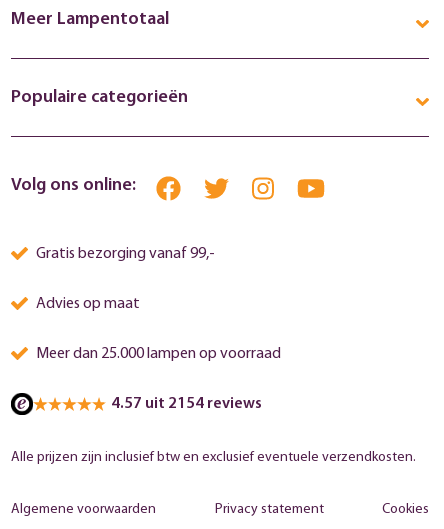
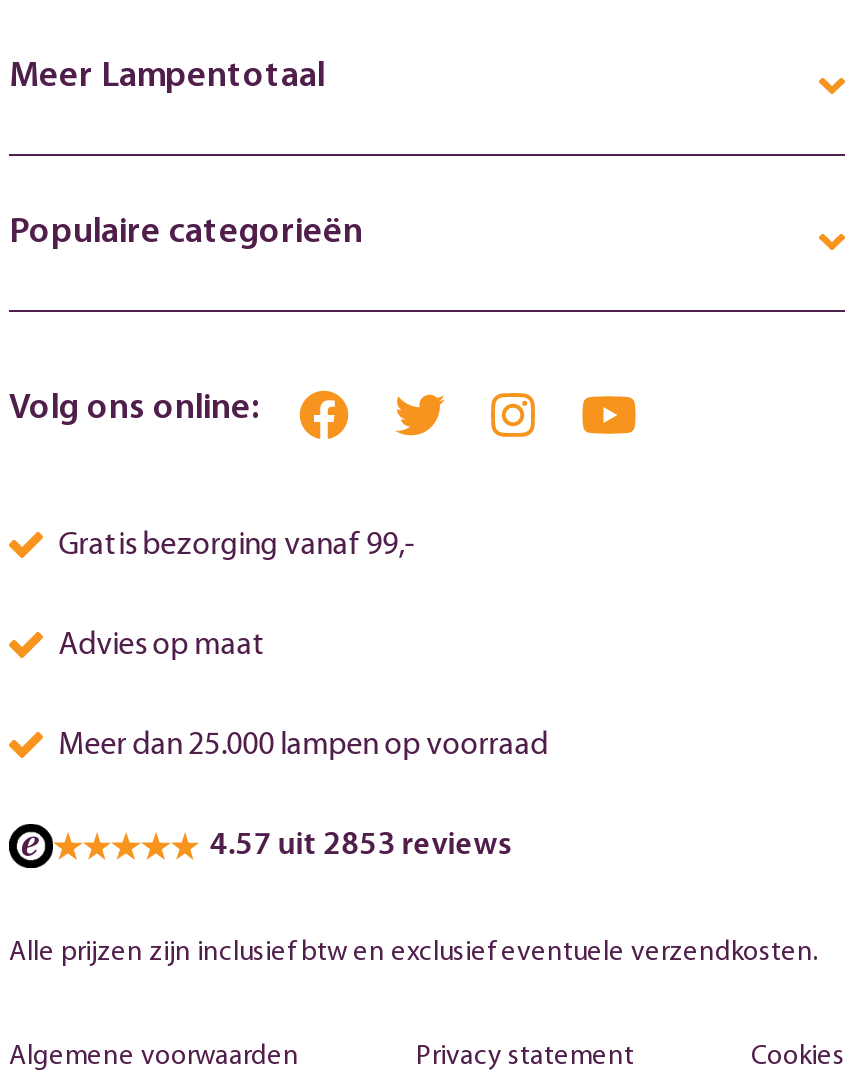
- 4.57 uit 2154 reviews
+ 4.57 uit 2853 reviews
